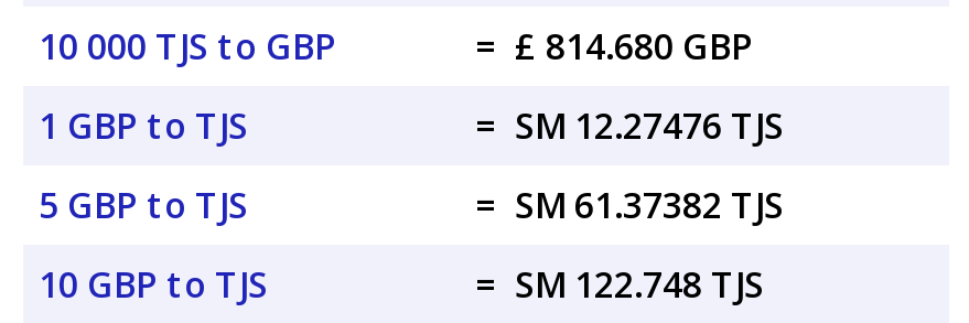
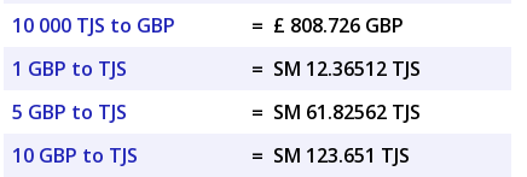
- = £ 814.680 GBP
+ = £ 808.726 GBP

- = SM 12.27476 TJS
+ = SM 12.36512 TJS

- = SM 61.37382 TJS
+ = SM 61.82562 TJS

- = SM 122.748 TJS
+ = SM 123.651 TJS
